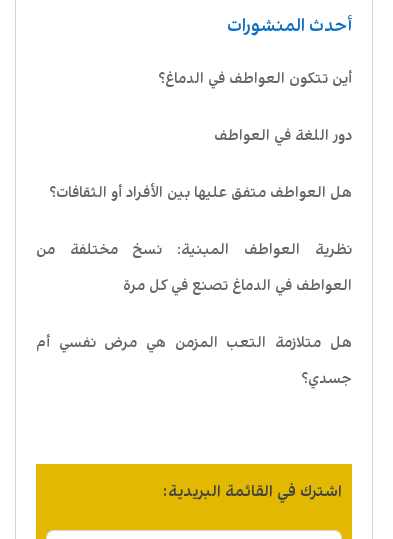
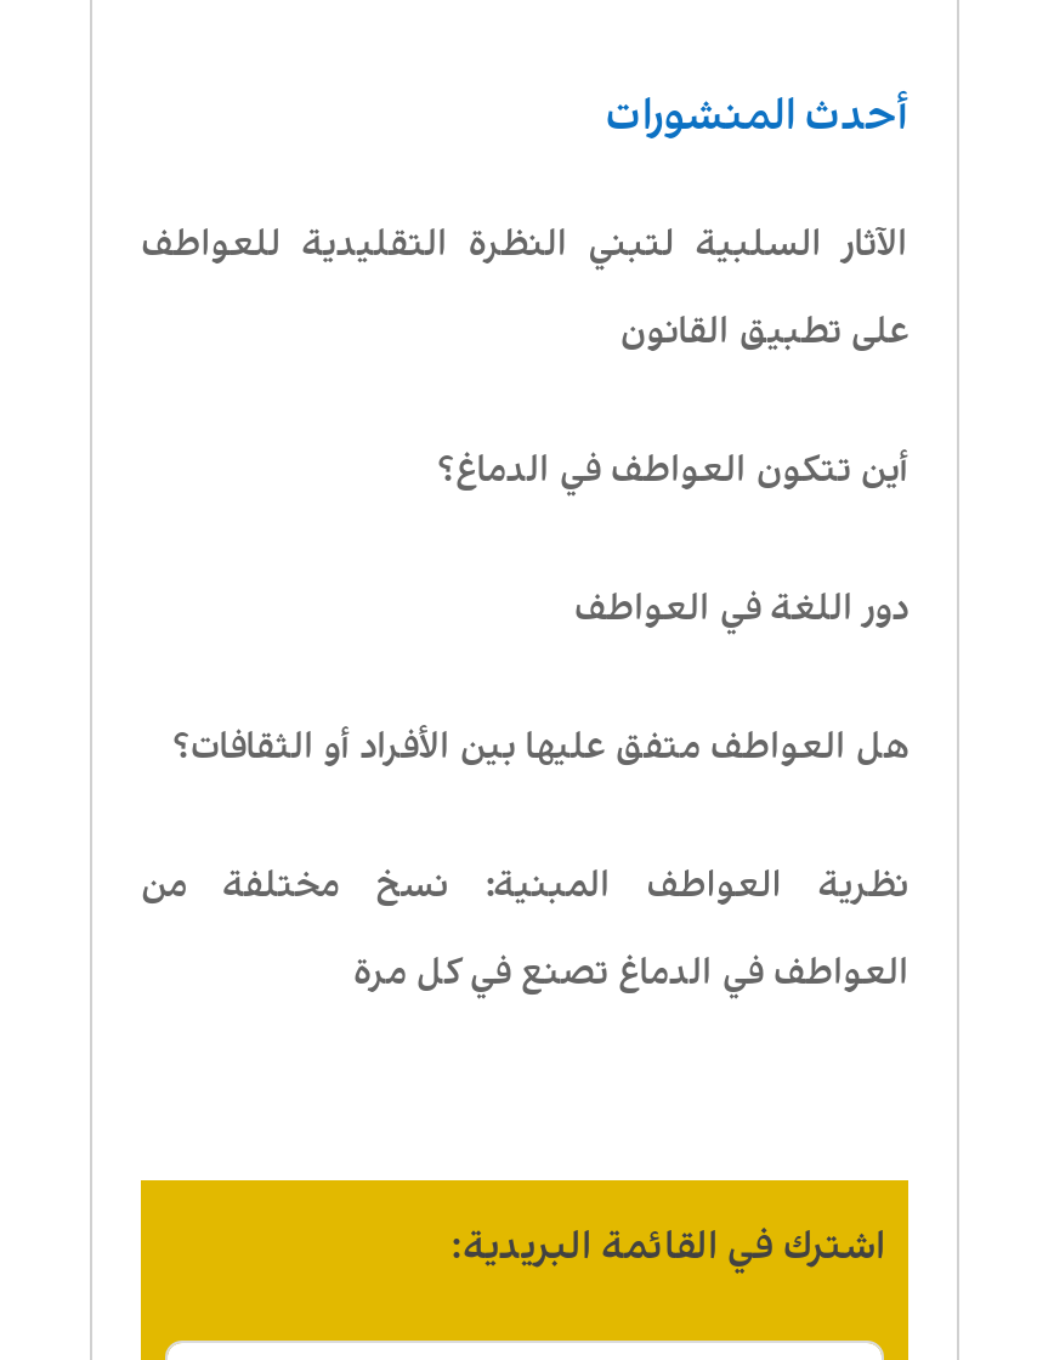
+ الآثار السلبية لتبني النظرة التقليدية للعواطف
+ على تطبيق القانون

moved down: أين تتكون العواطف في الدماغ؟ | دور اللغة في العواطف | هل العواطف متفق عليها بين الأفراد أو الثقافات؟ | نظرية العواطف المبنية: نسخ مختلفة من | العواطف في الدماغ تصنع في كل مرة

- هل متلازمة التعب المزمن هي مرض نفسي أم
- جسدي؟
